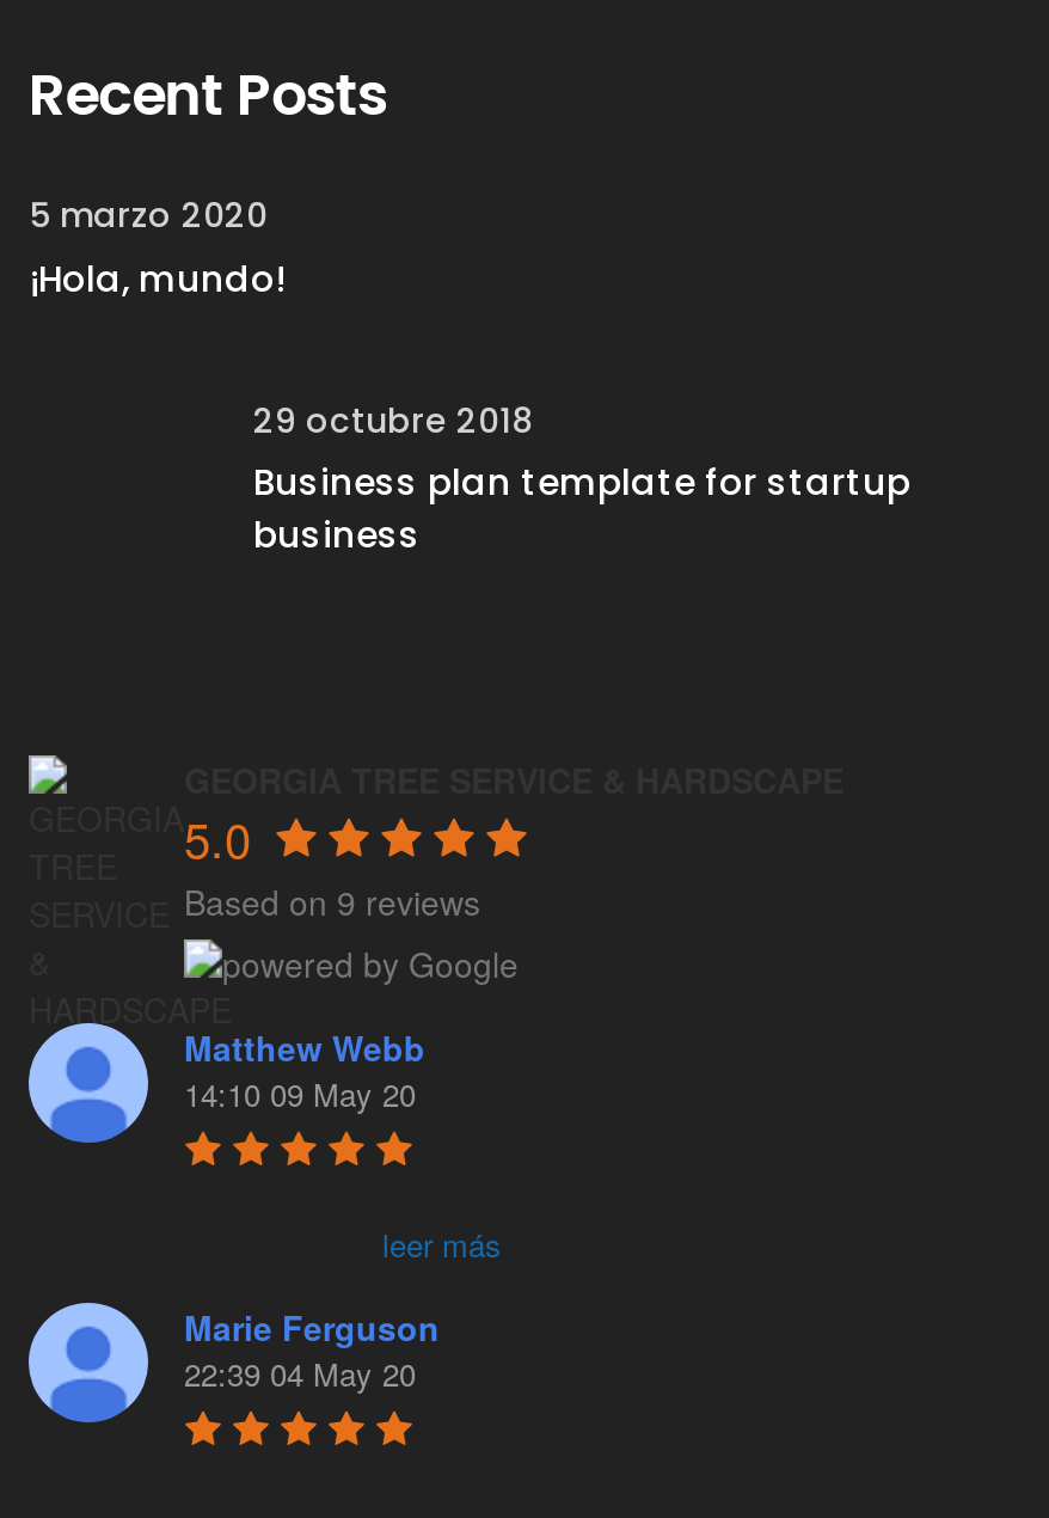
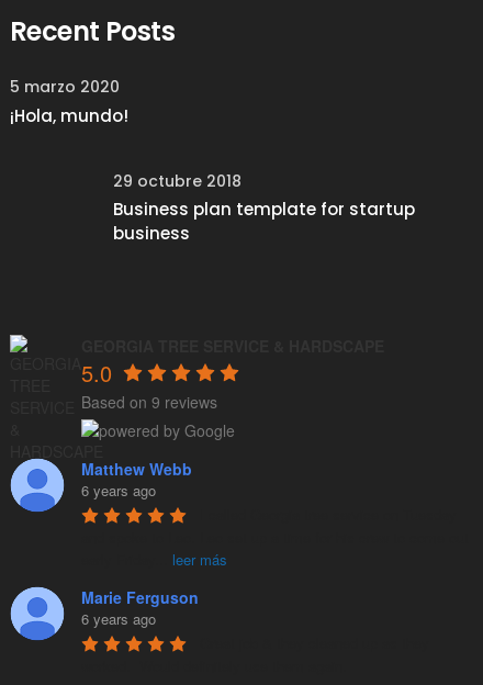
- 14:10 09 May 20
+ 6 years ago

- 22:39 04 May 20
+ 6 years ago
